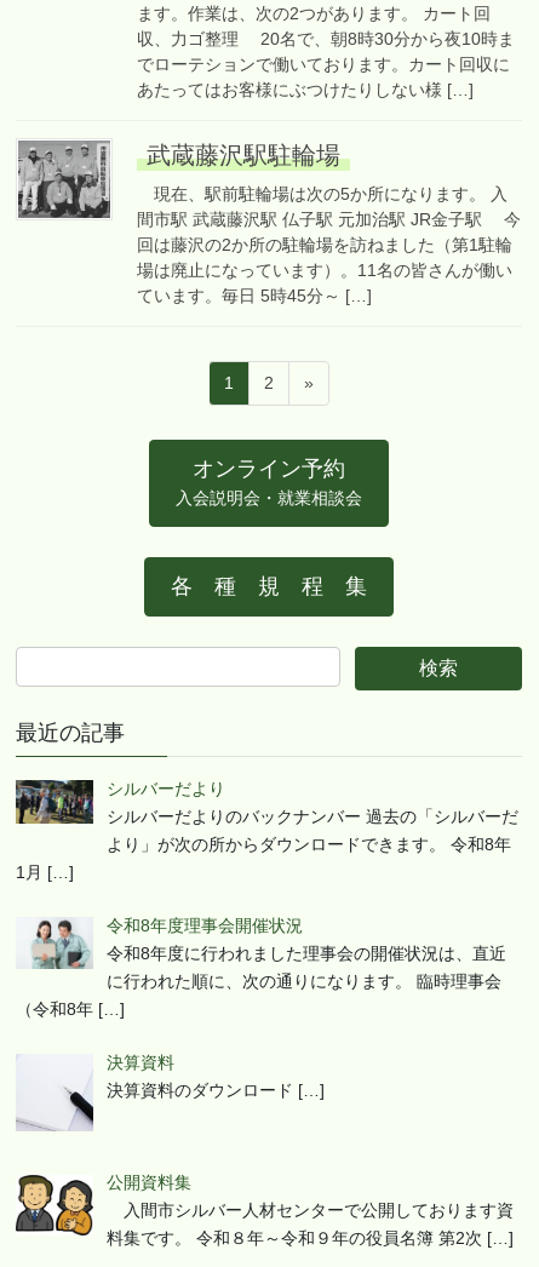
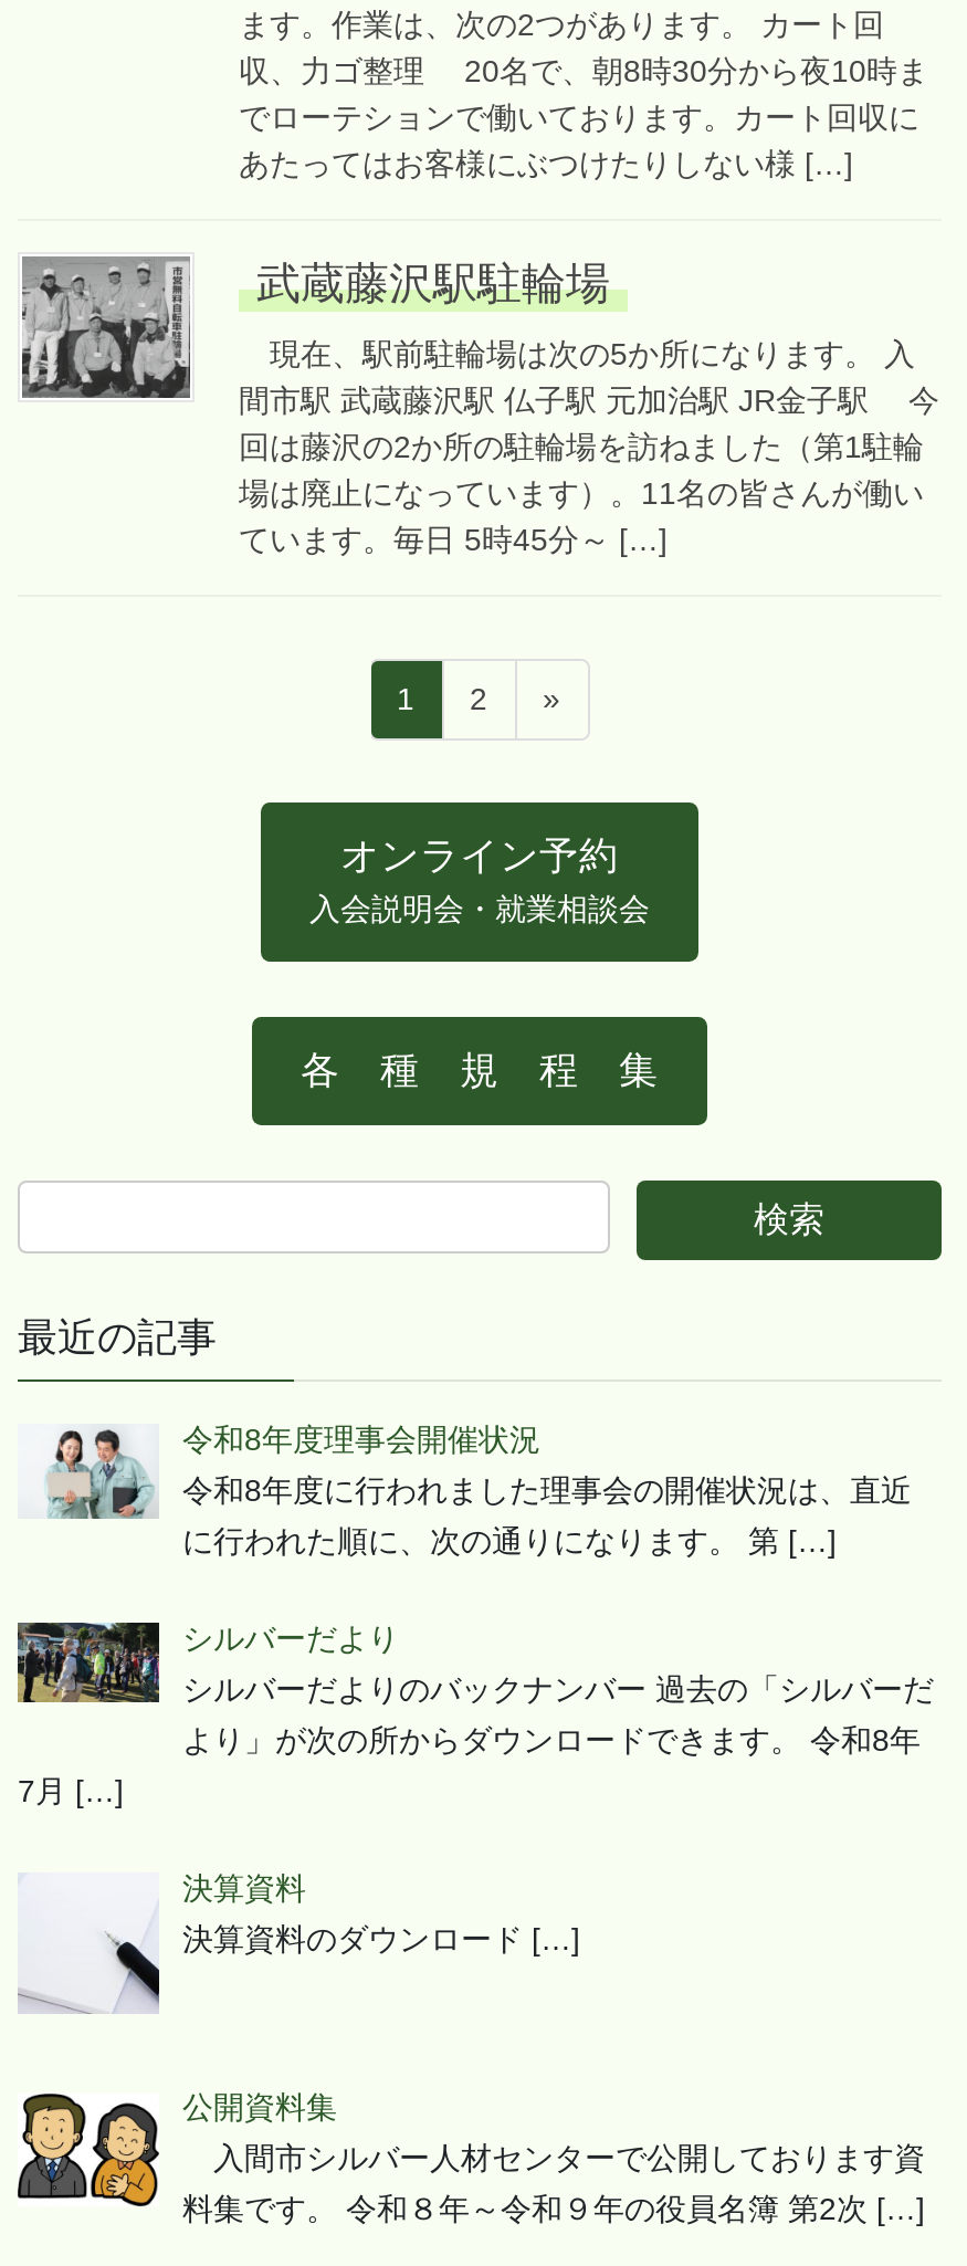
+ に行われた順に、次の通りになります。 第[…]

moved down: [image] | シルバーだより | シルバーだよりのバックナンバー 過去の「シルバーだ | より」が次の所からダウンロードできます。 令和8年

- 1月[…]
- に行われた順に、次の通りになります。 臨時理事会
- （令和8年[…]
+ 7月[…]

moved up: [image] | 令和8年度理事会開催状況 | 令和8年度に行われました理事会の開催状況は、直近
